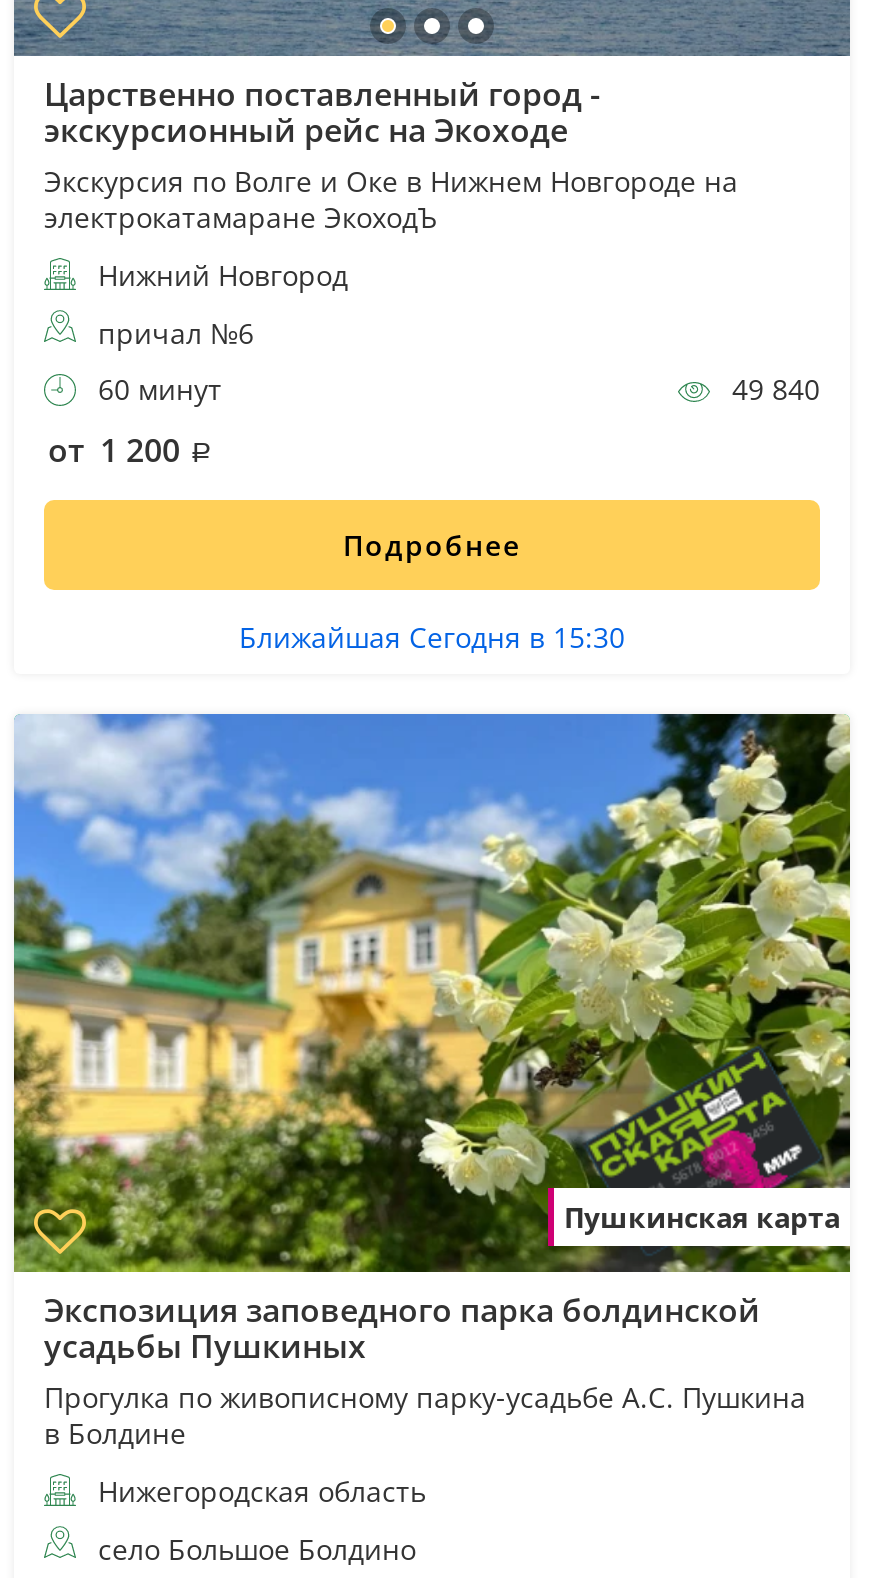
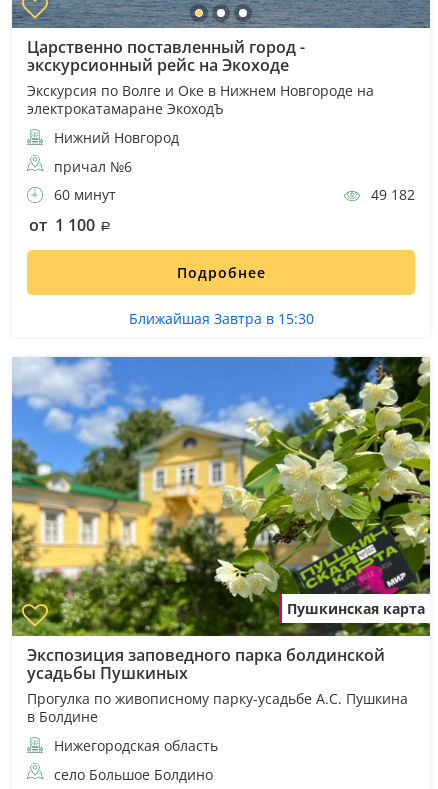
- 49 840
+ 49 182

- от 1 200
+ от 1 100

- Ближайшая Сегодня в 15:30
+ Ближайшая Завтра в 15:30
